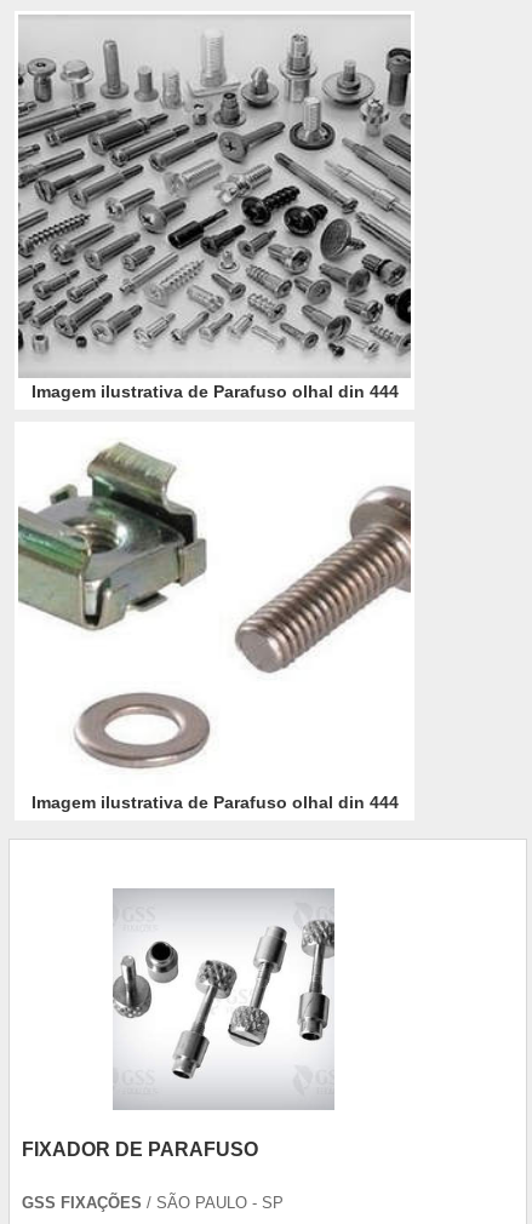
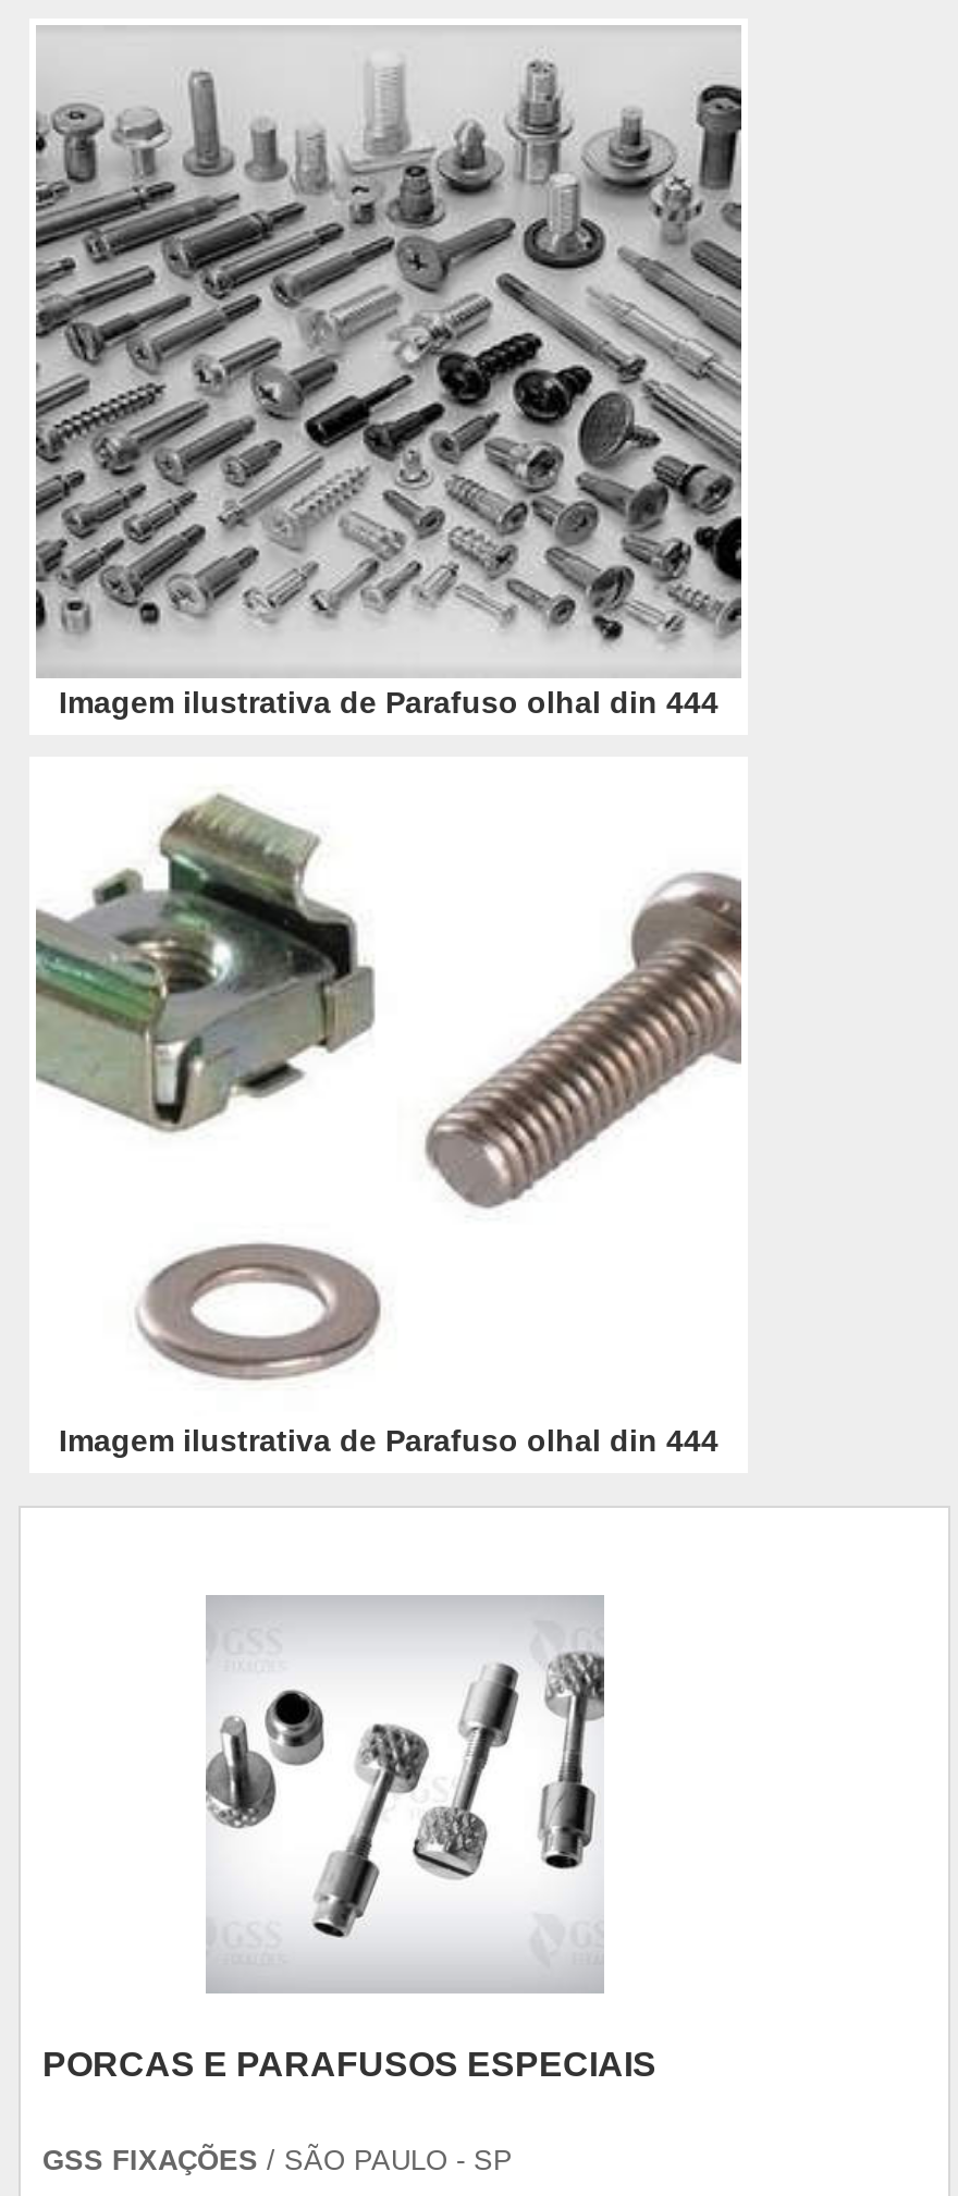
- FIXADOR DE PARAFUSO
+ PORCAS E PARAFUSOS ESPECIAIS
